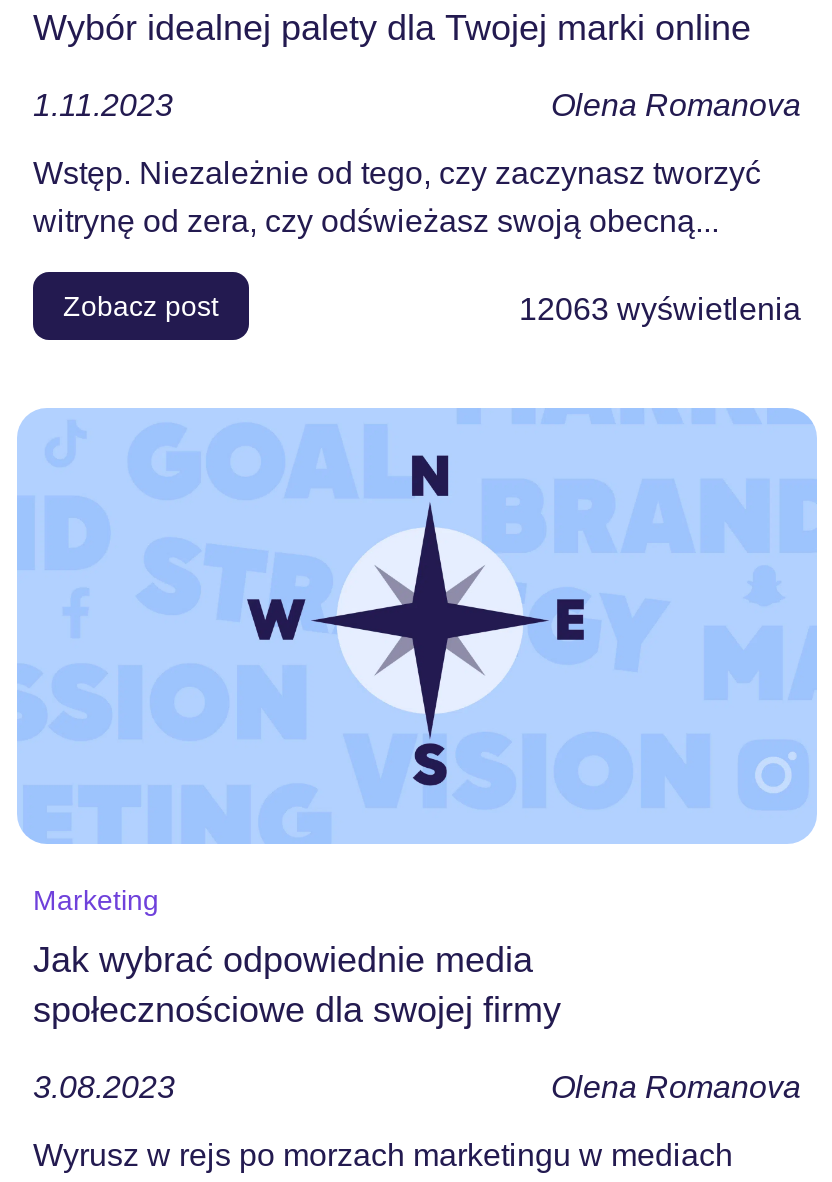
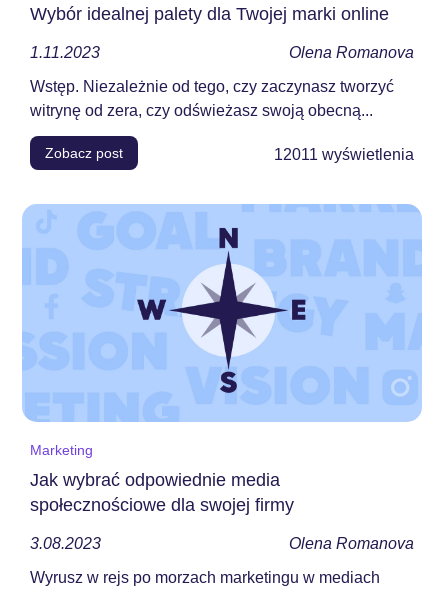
- 12063 wyświetlenia
+ 12011 wyświetlenia
